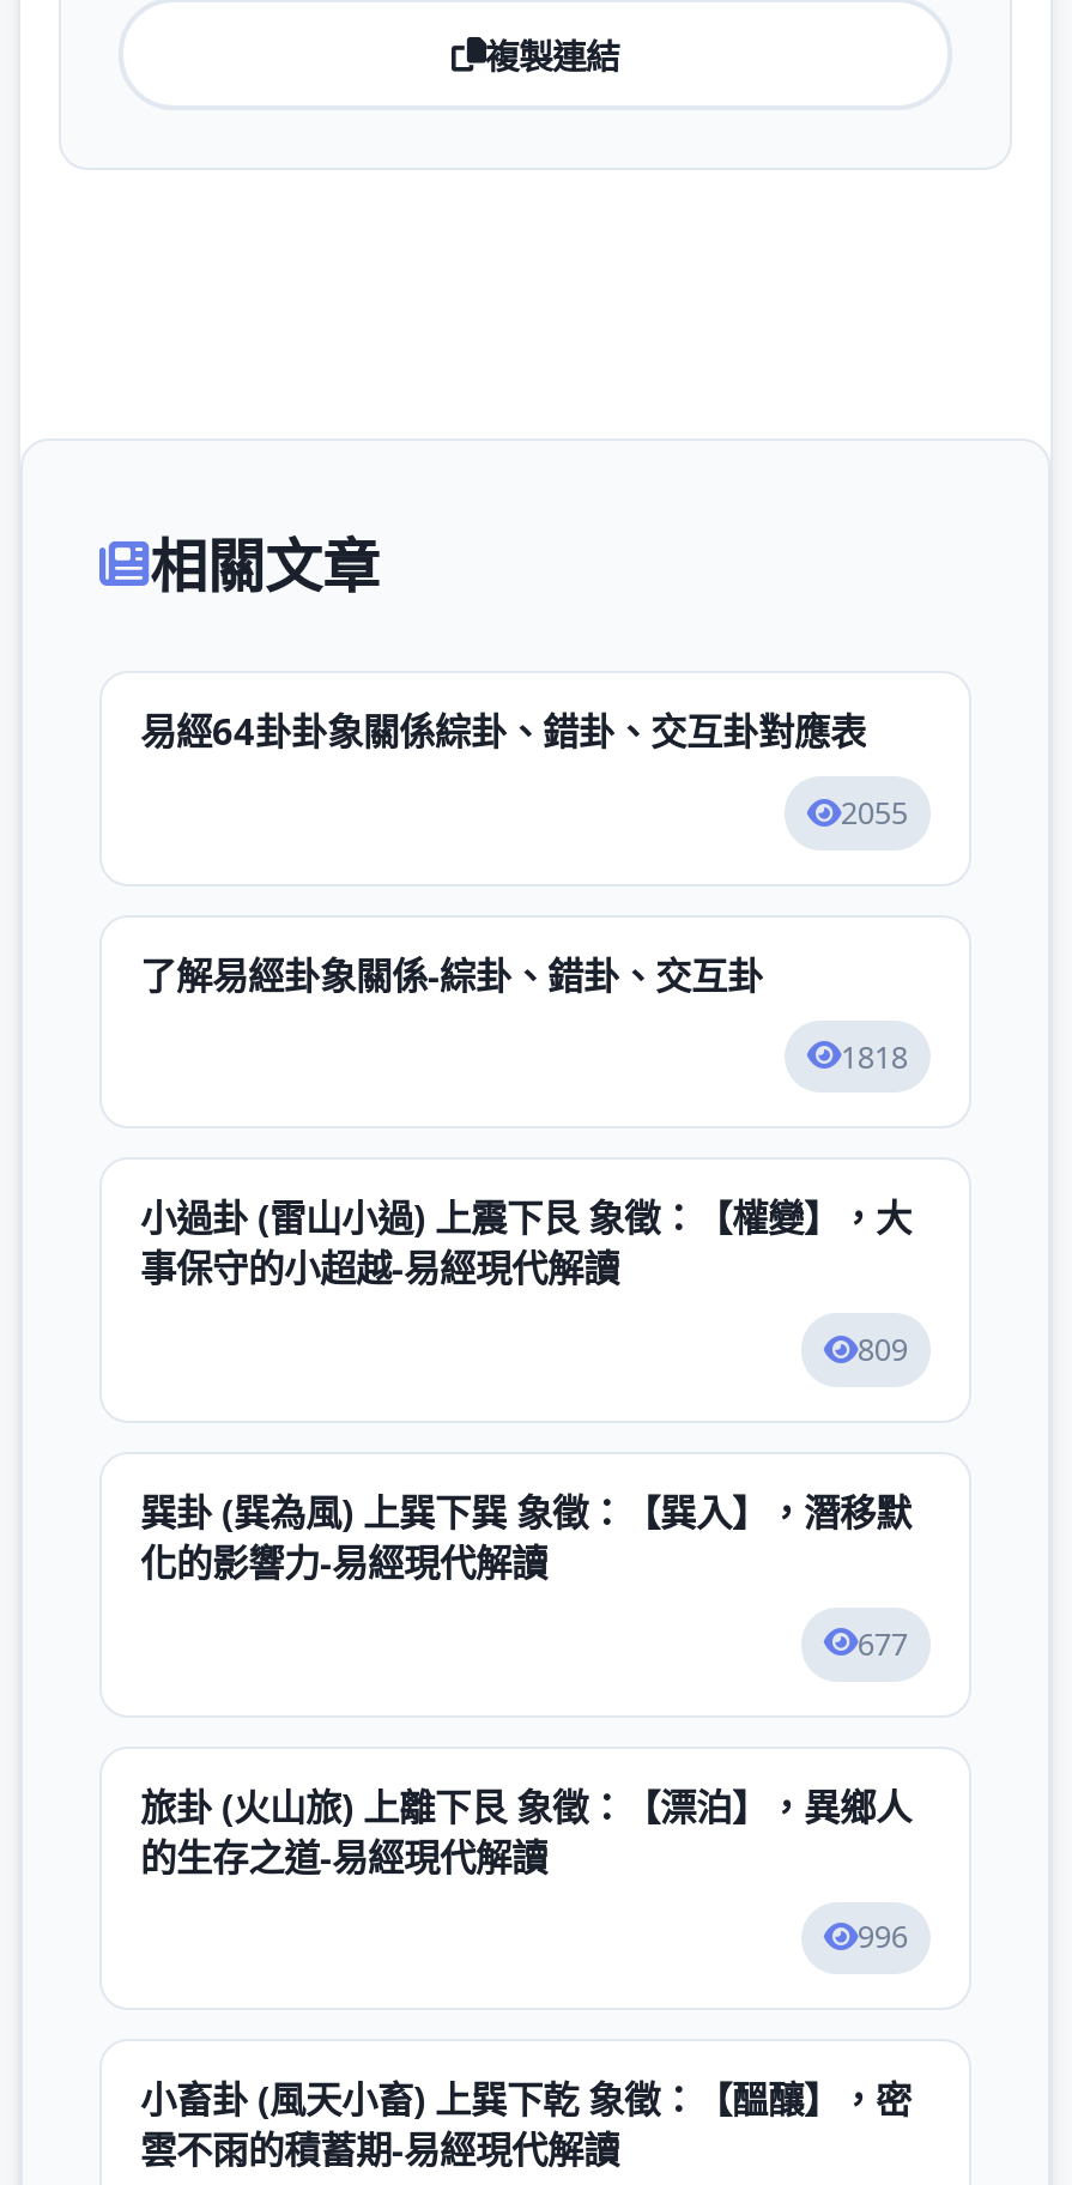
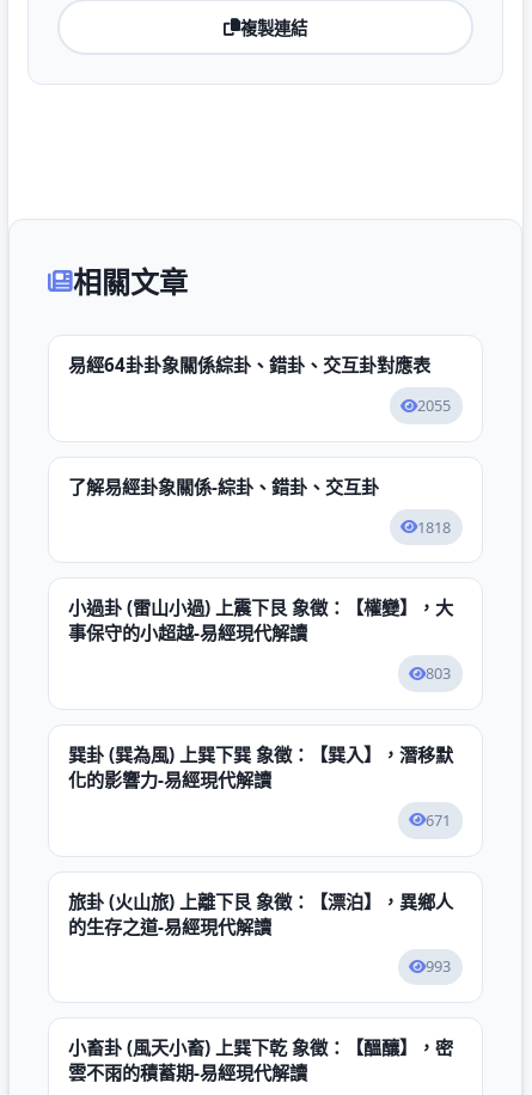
- 809
+ 803

- 677
+ 671

- 996
+ 993
